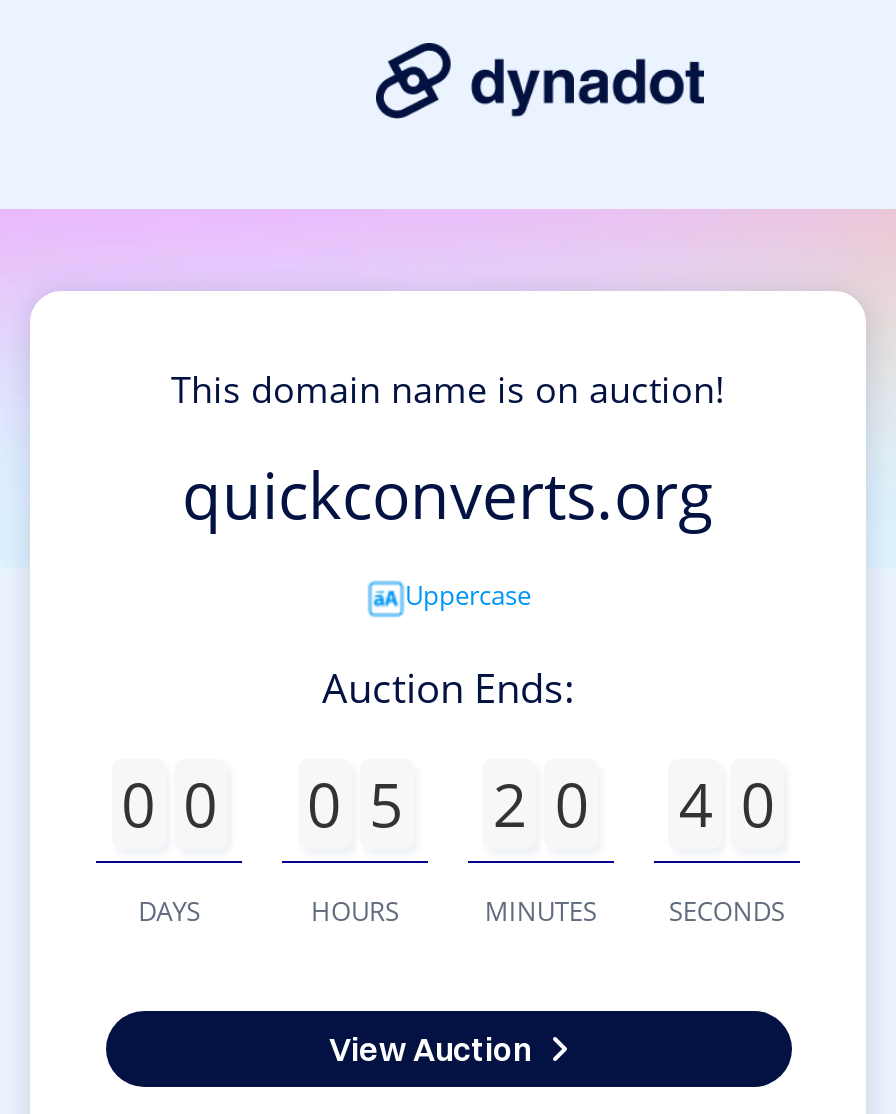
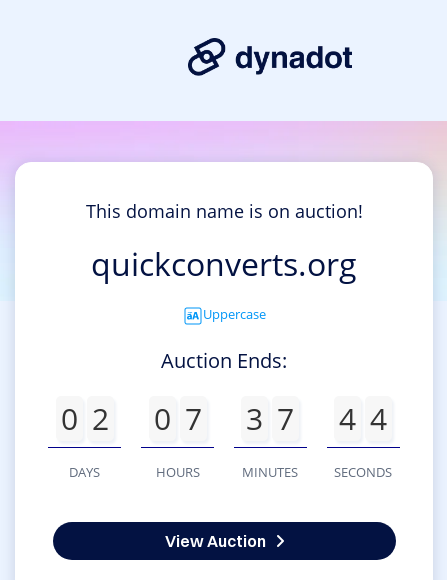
- 0 0
+ 0 2

- 0 5
+ 0 7

- 2 0
+ 3 7

- 4 0
+ 4 4
